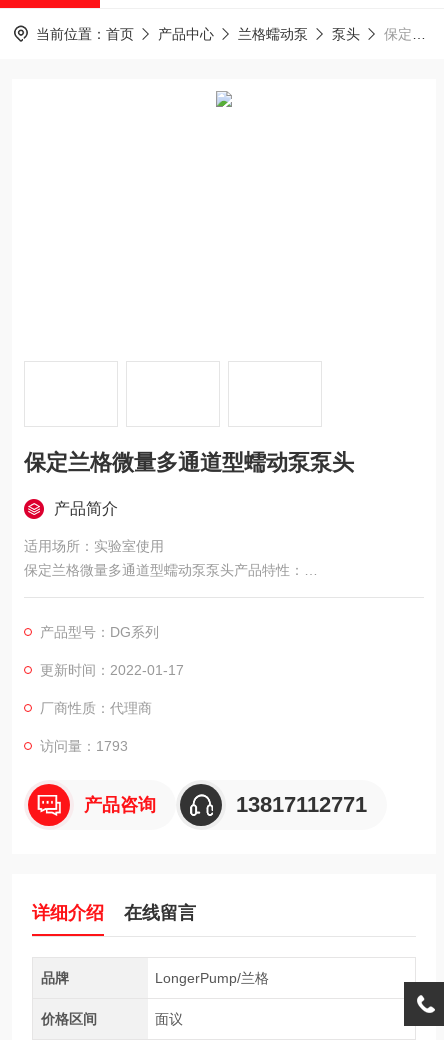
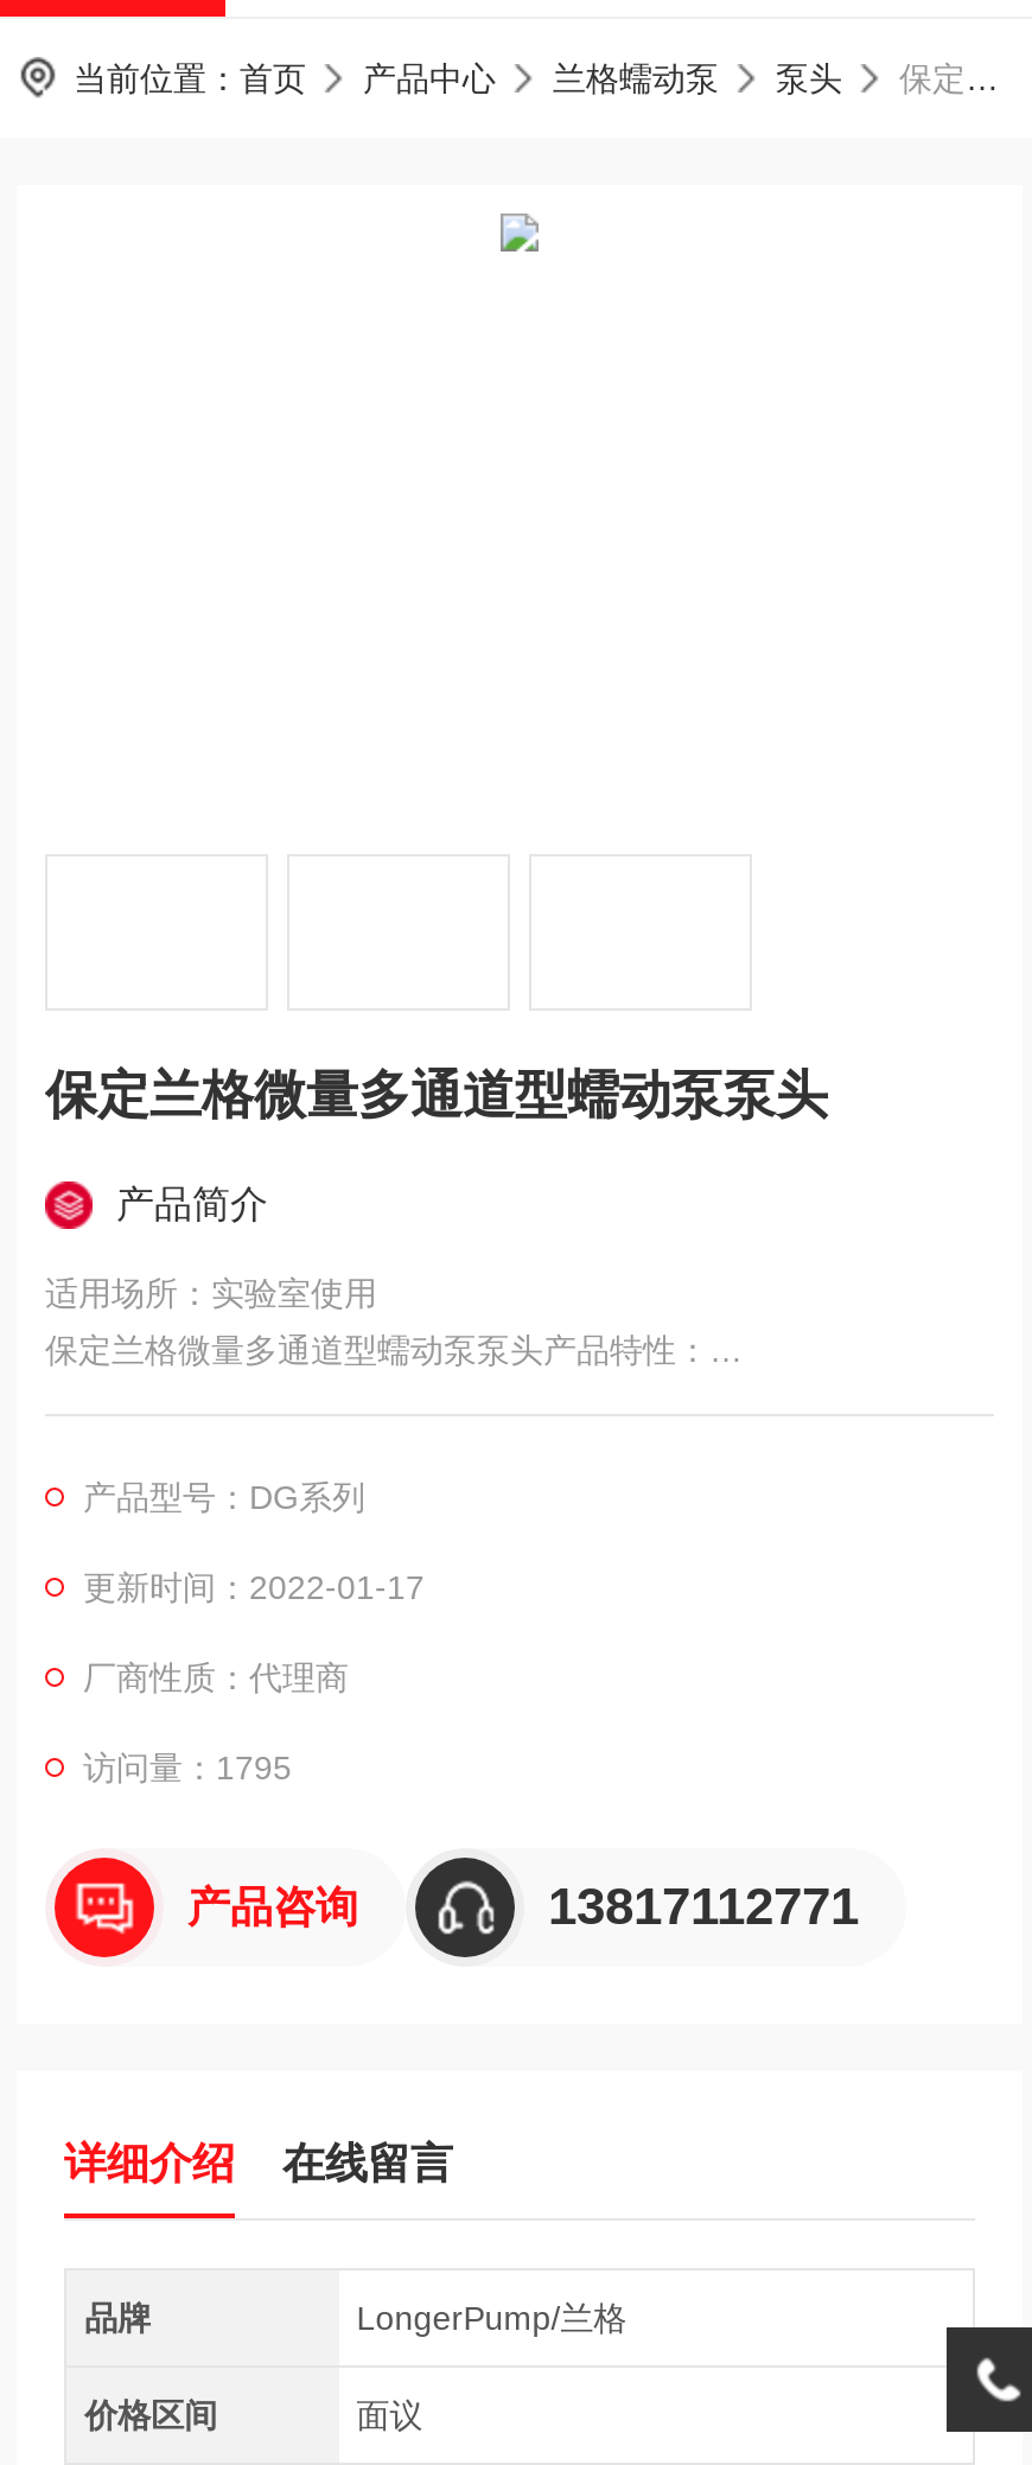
- 访问量：1793
+ 访问量：1795
